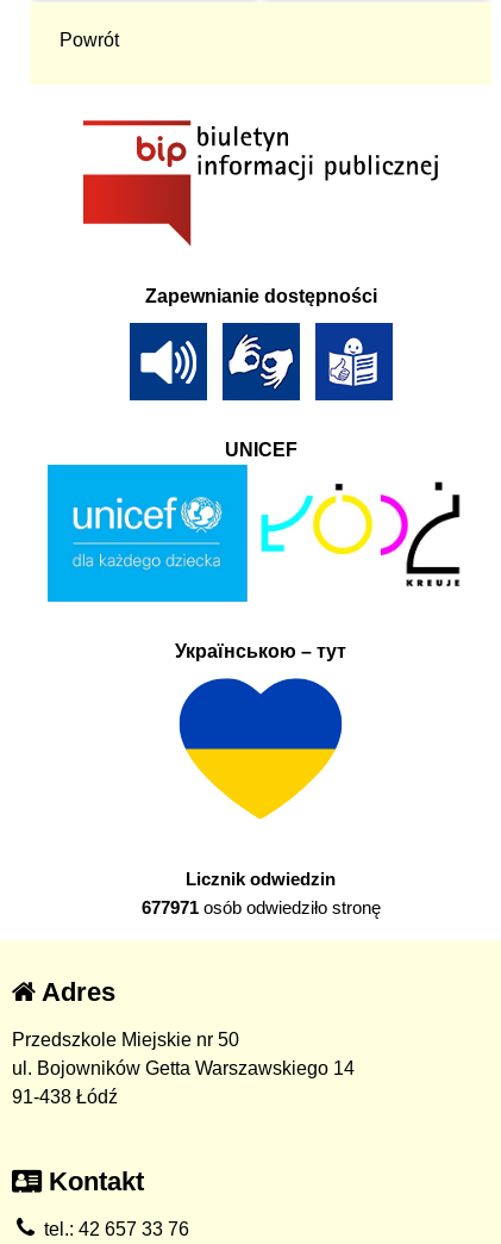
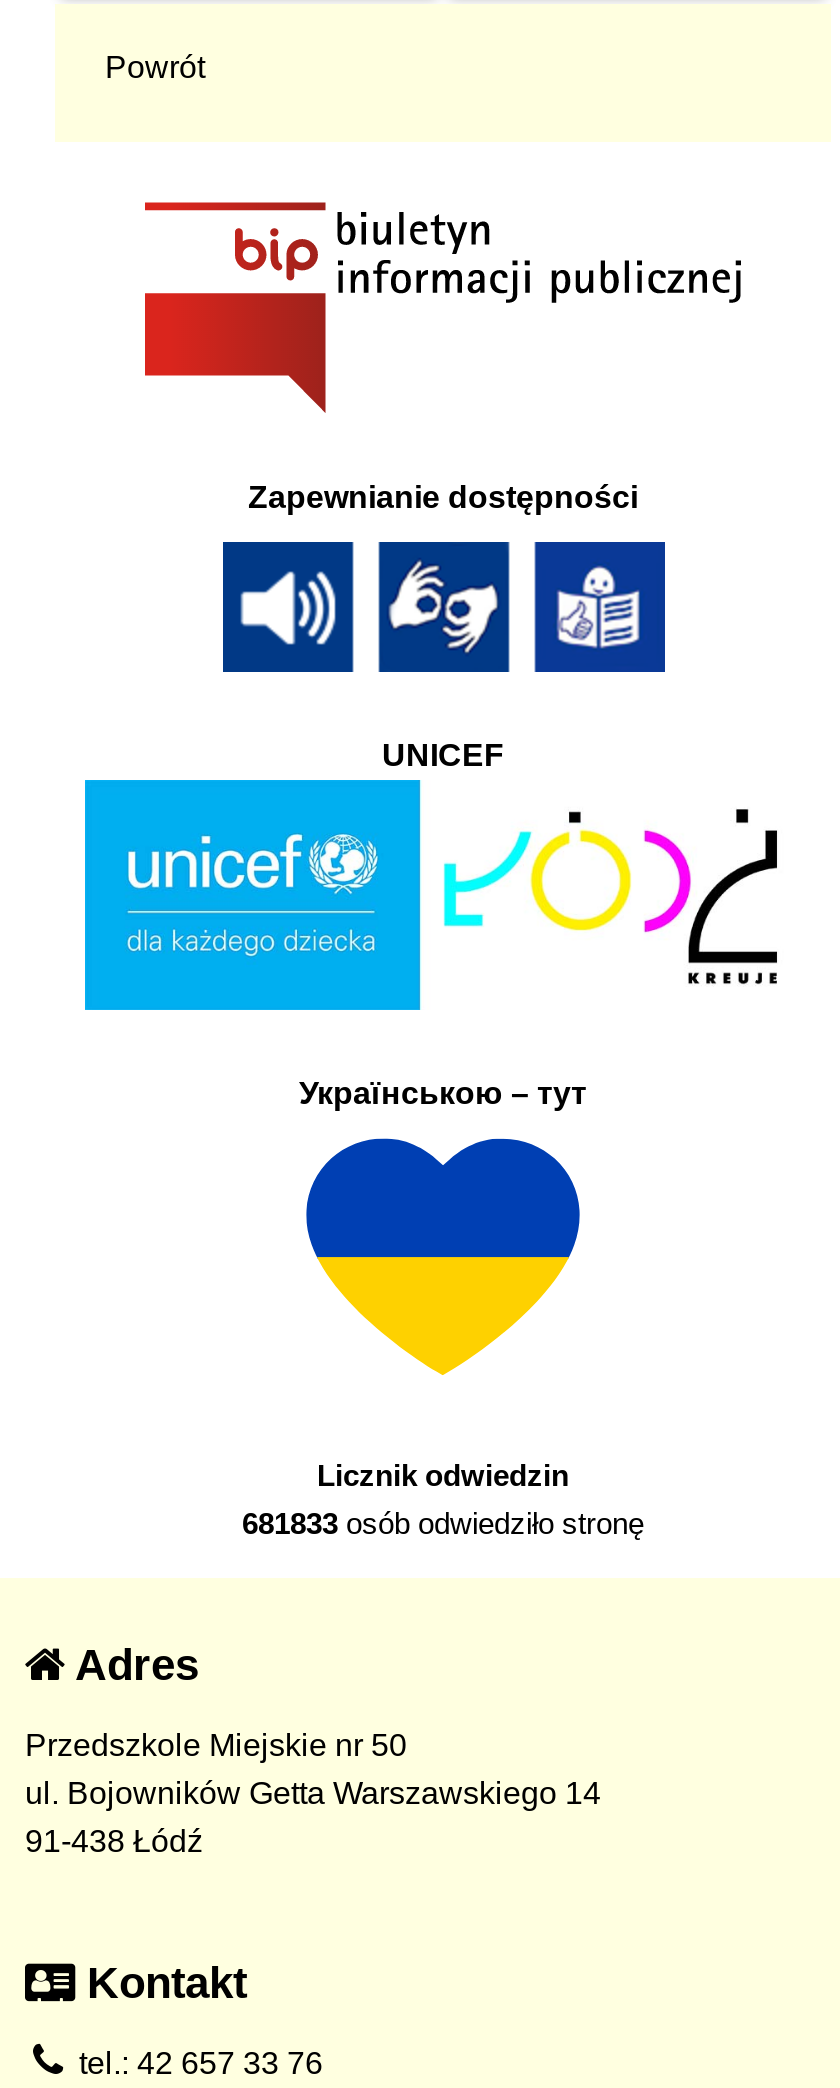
- 677971 osób odwiedziło stronę
+ 681833 osób odwiedziło stronę
